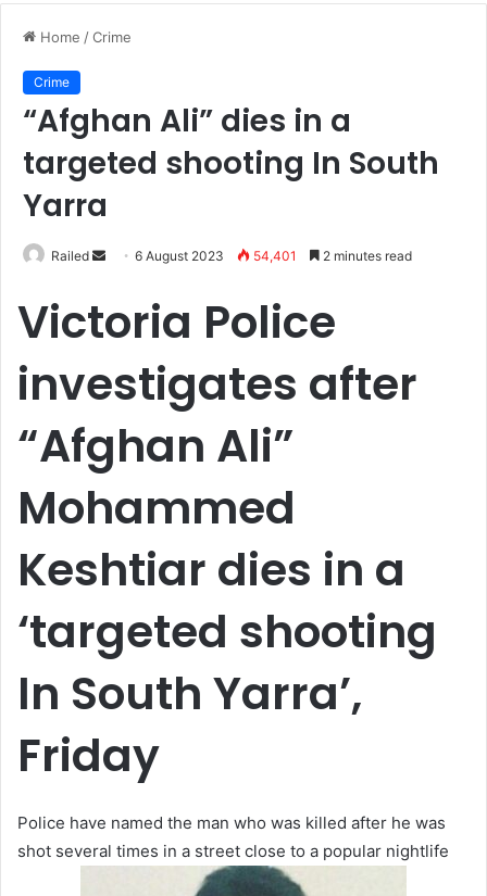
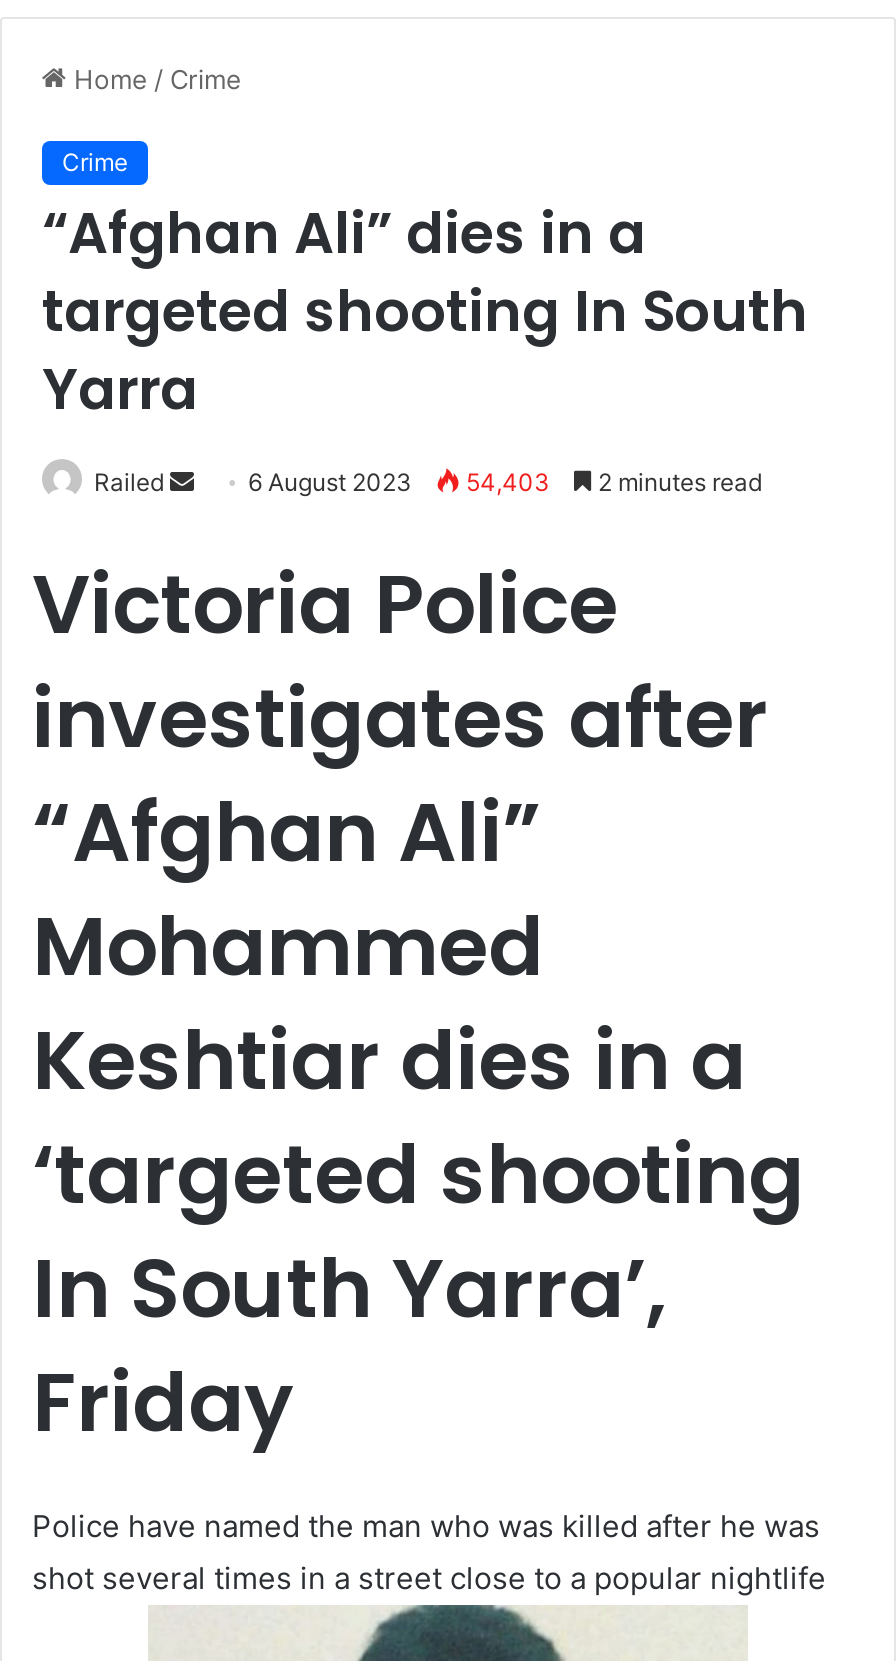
- 54,401
+ 54,403
